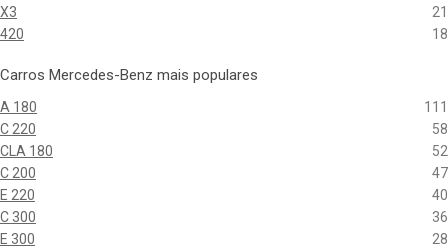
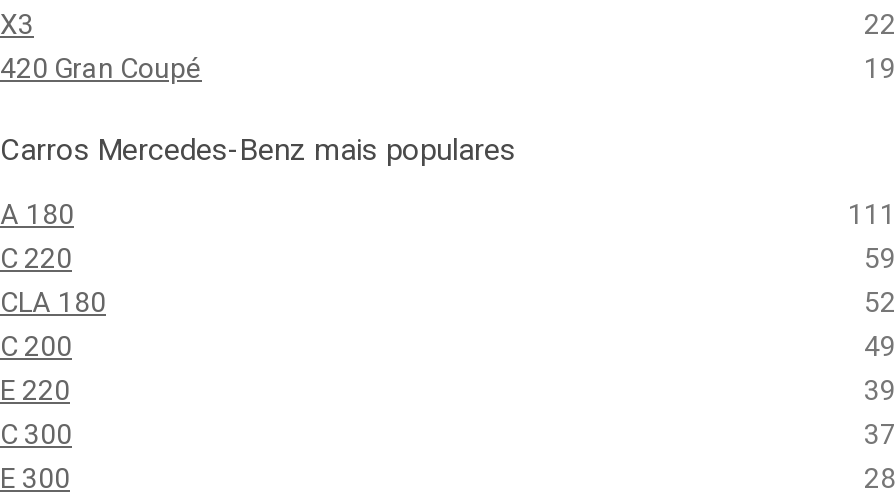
- 21
- 420
- 18
+ 22
+ 420 Gran Coupé
+ 19

- 58
+ 59

- 47
+ 49

- 40
+ 39

- 36
+ 37
